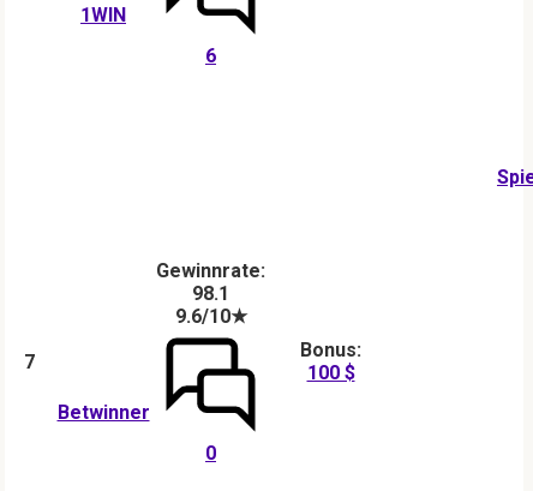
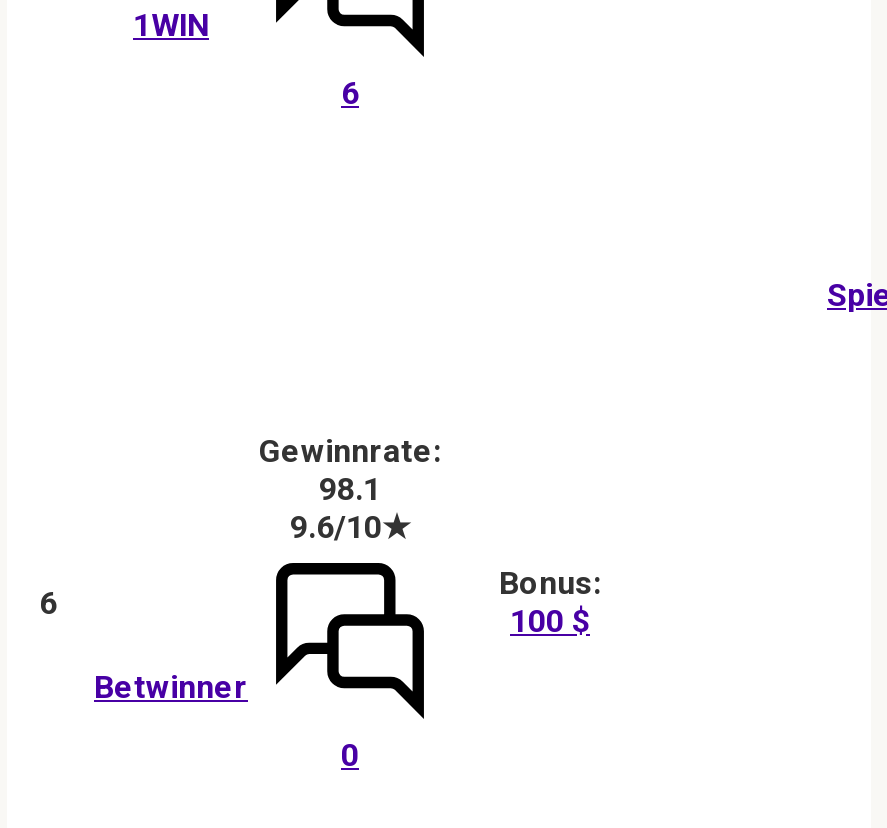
- 7
+ 6
